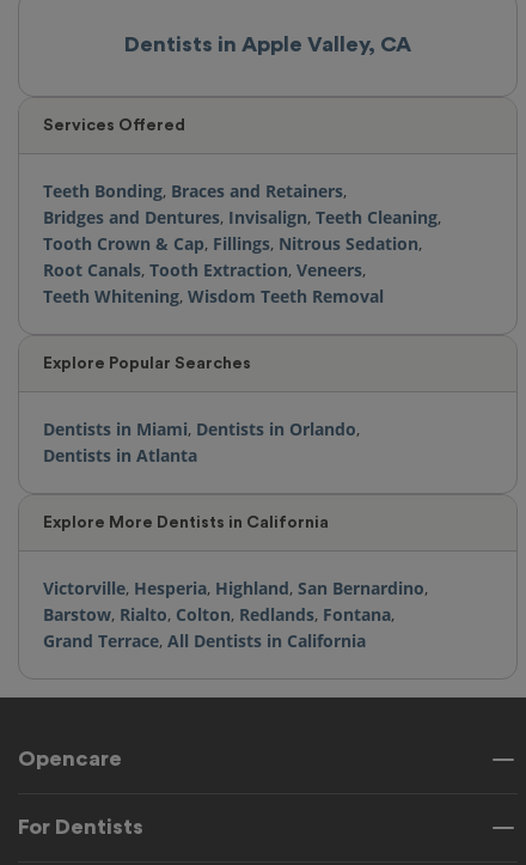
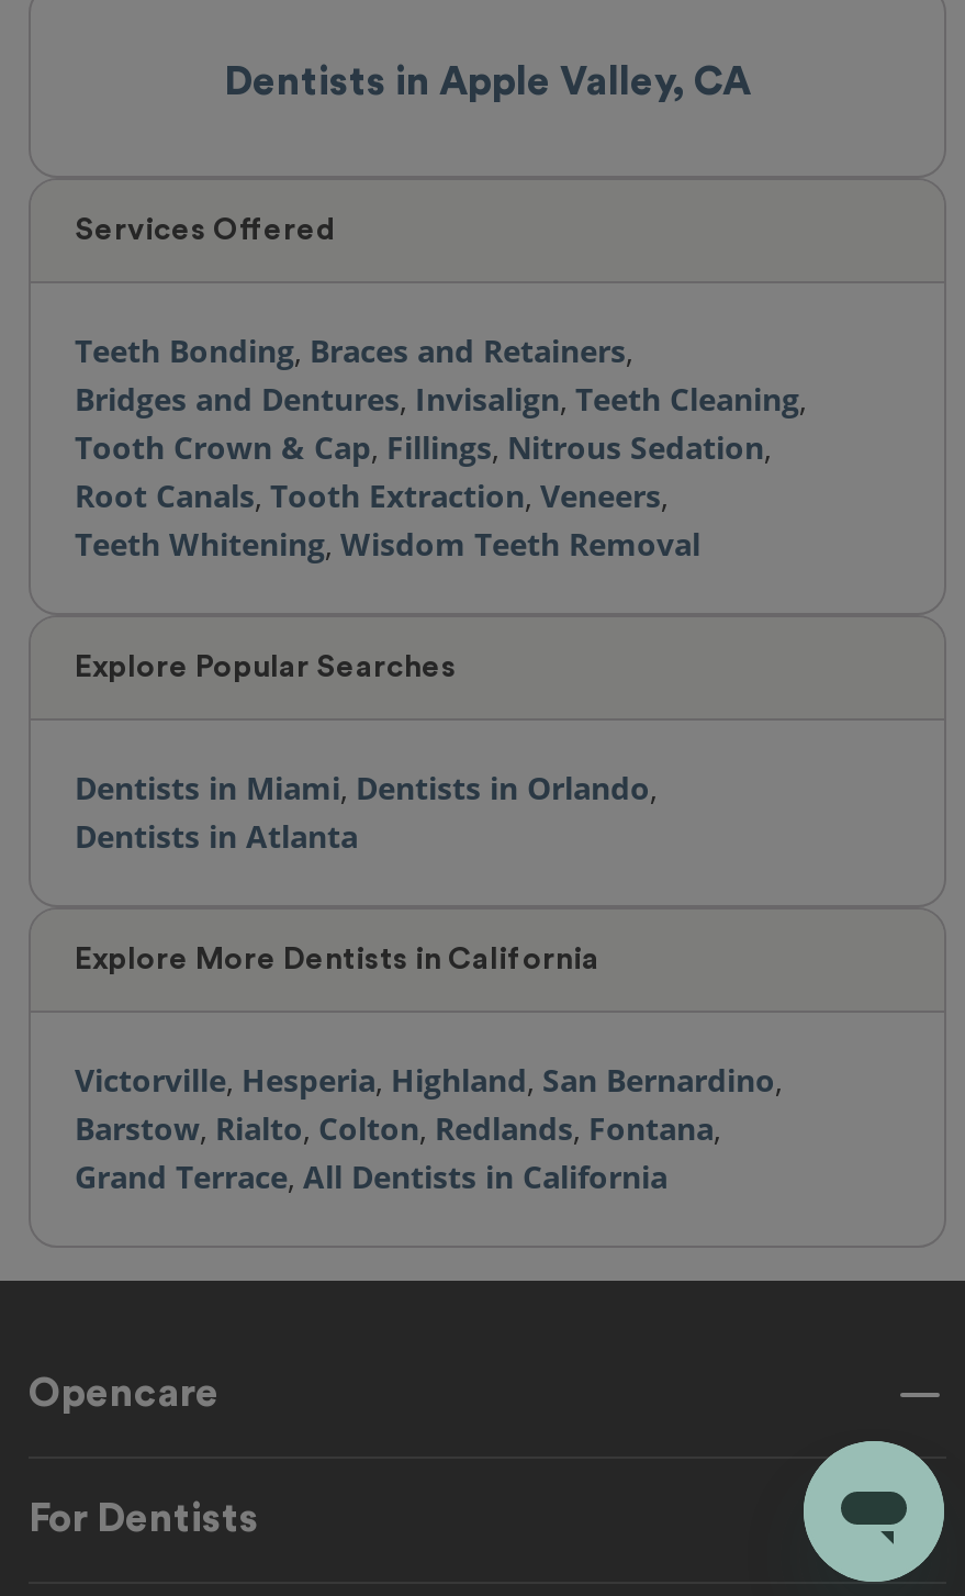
+ [image]
